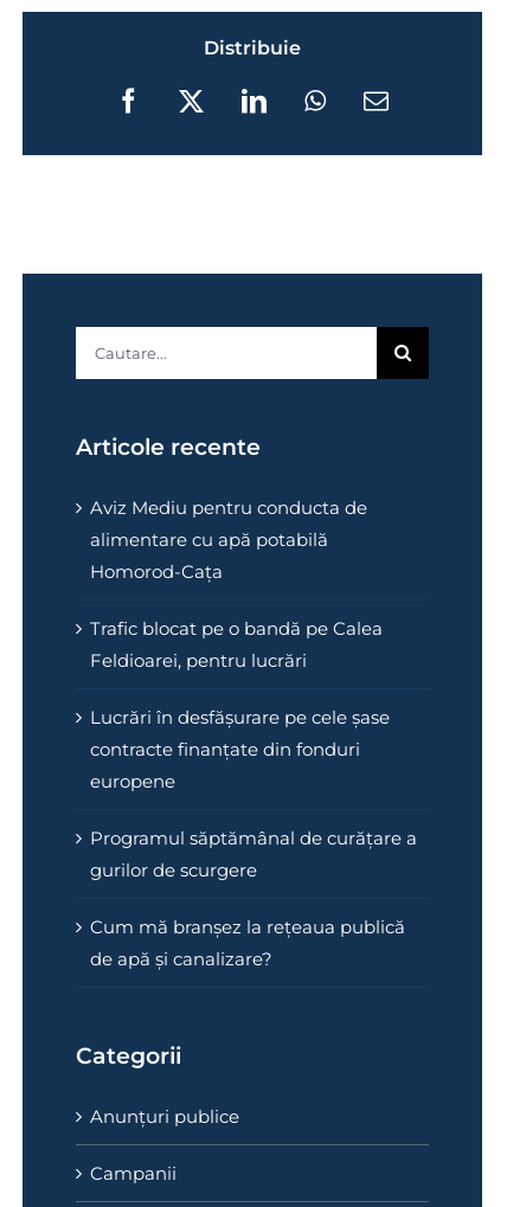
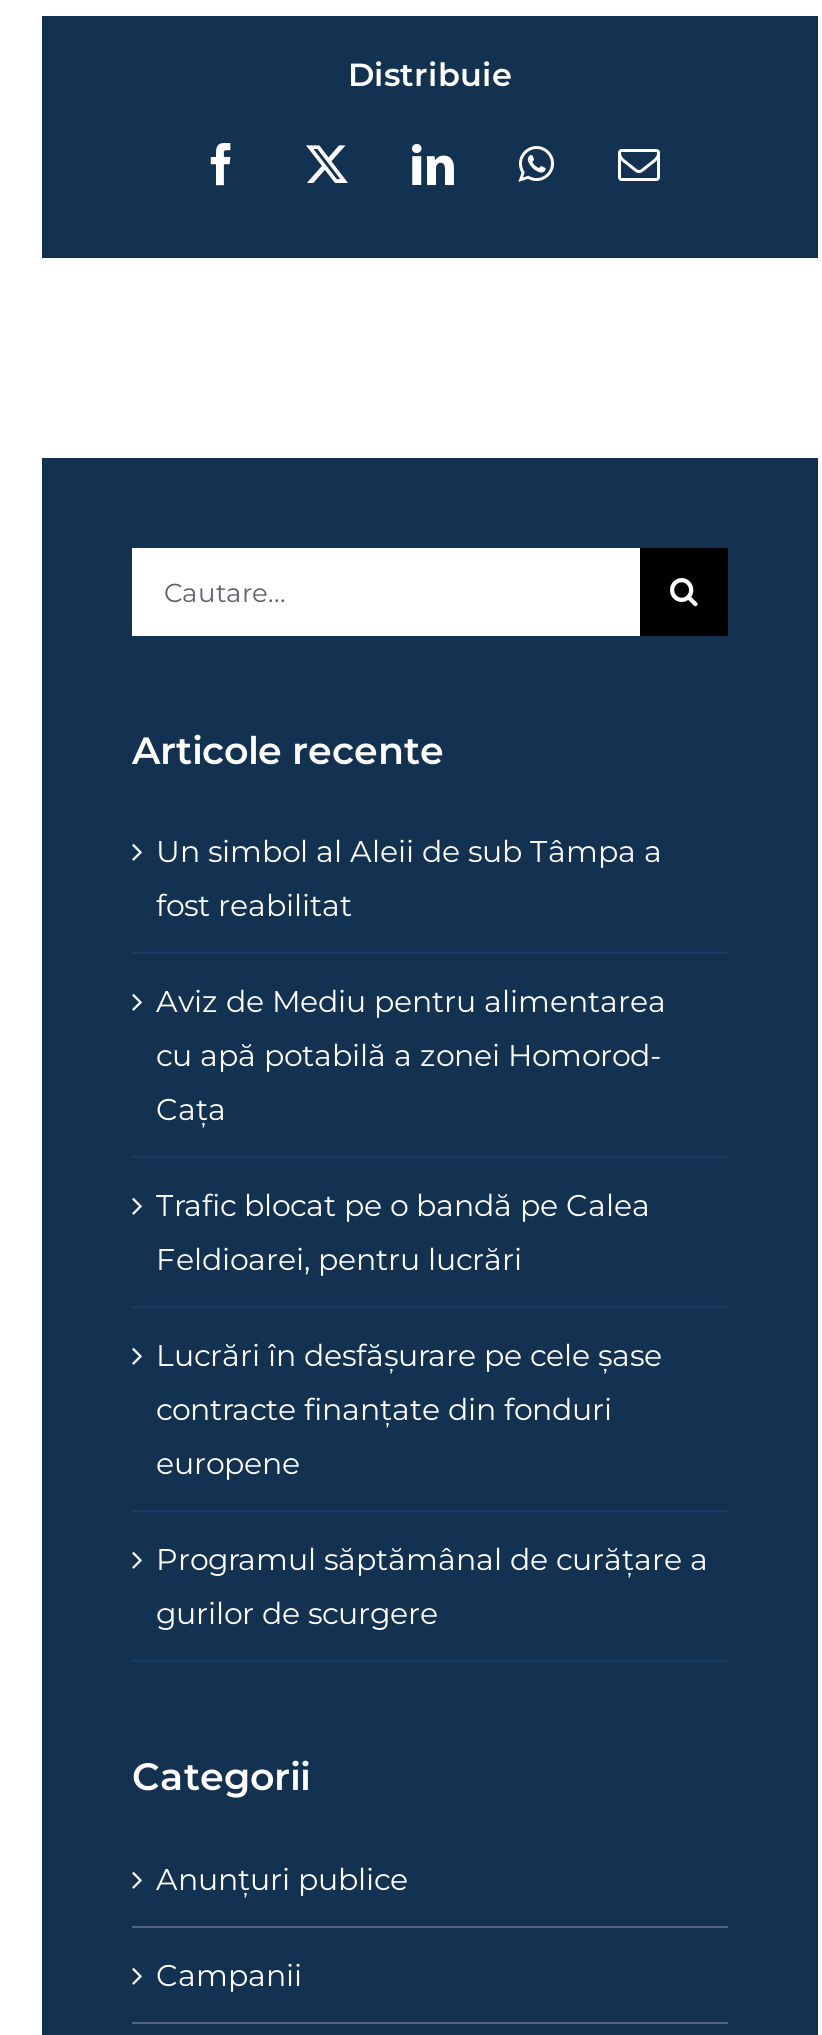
- Aviz Mediu pentru conducta de
- alimentare cu apă potabilă
- Homorod-Cața
+ Un simbol al Aleii de sub Tâmpa a
+ fost reabilitat
+ Aviz de Mediu pentru alimentarea
+ cu apă potabilă a zonei Homorod-
+ Cața

moved down: Trafic blocat pe o bandă pe Calea | Feldioarei, pentru lucrări | Lucrări în desfășurare pe cele șase | contracte finanțate din fonduri | europene | Programul săptămânal de curățare a | gurilor de scurgere

- Cum mă branșez la rețeaua publică
- de apă și canalizare?
